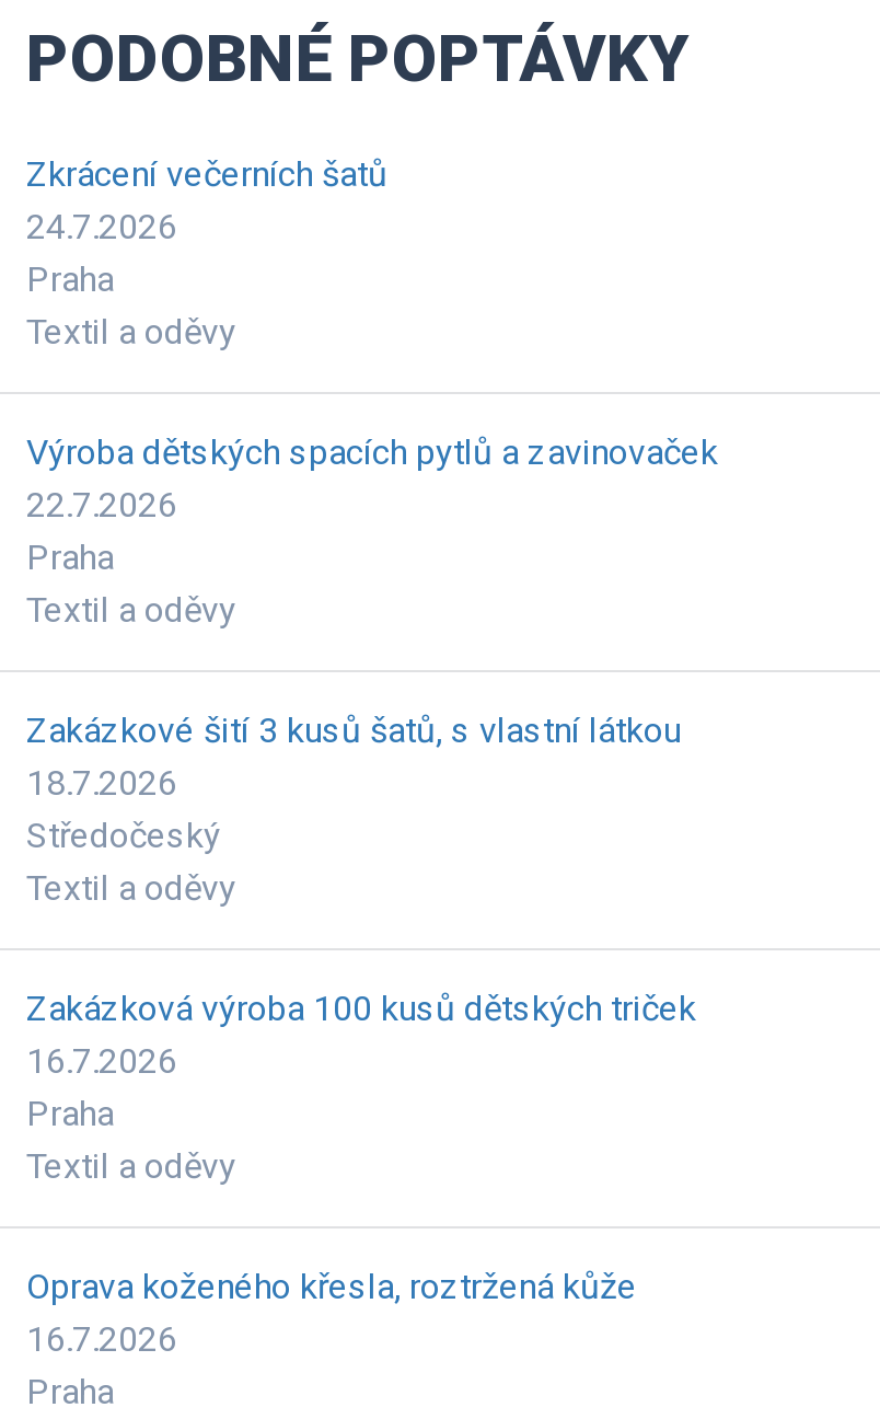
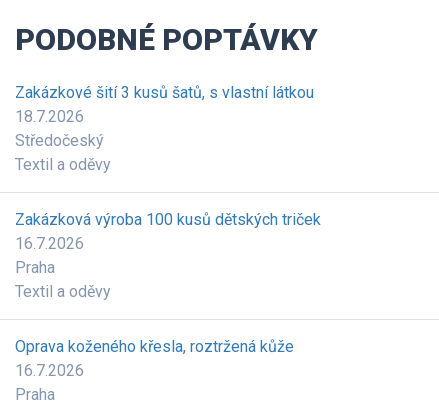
- Zkrácení večerních šatů
- 24.7.2026
- Praha
- Textil a oděvy
- Výroba dětských spacích pytlů a zavinovaček
- 22.7.2026
- Praha
- Textil a oděvy
